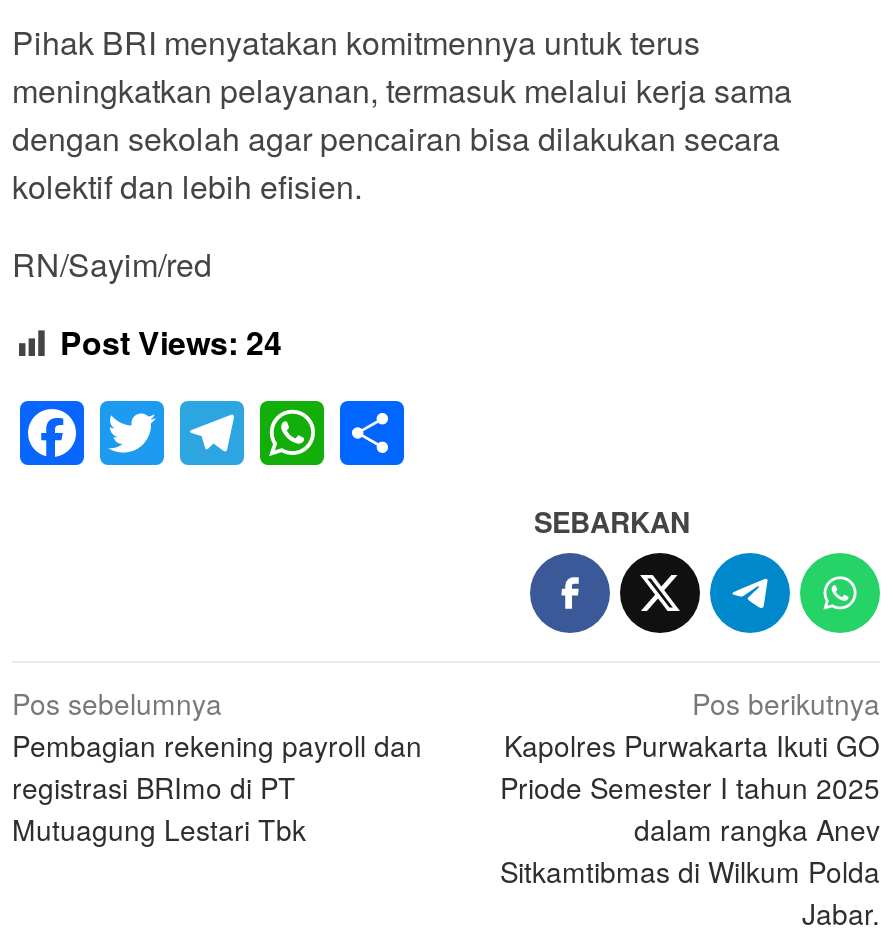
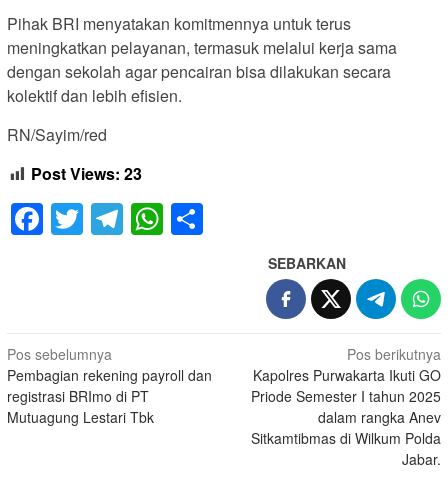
- Post Views: 24
+ Post Views: 23
